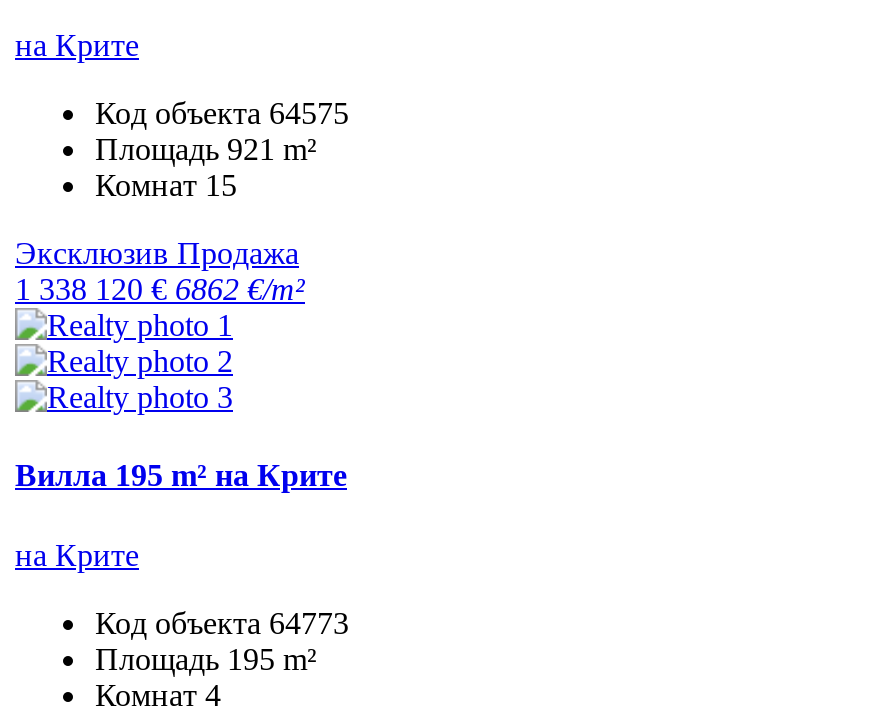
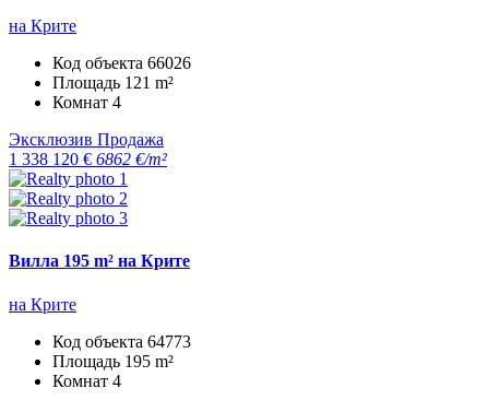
- Код объекта 64575
+ Код объекта 66026

- Площадь 921 m²
+ Площадь 121 m²

- Комнат 15
+ Комнат 4
